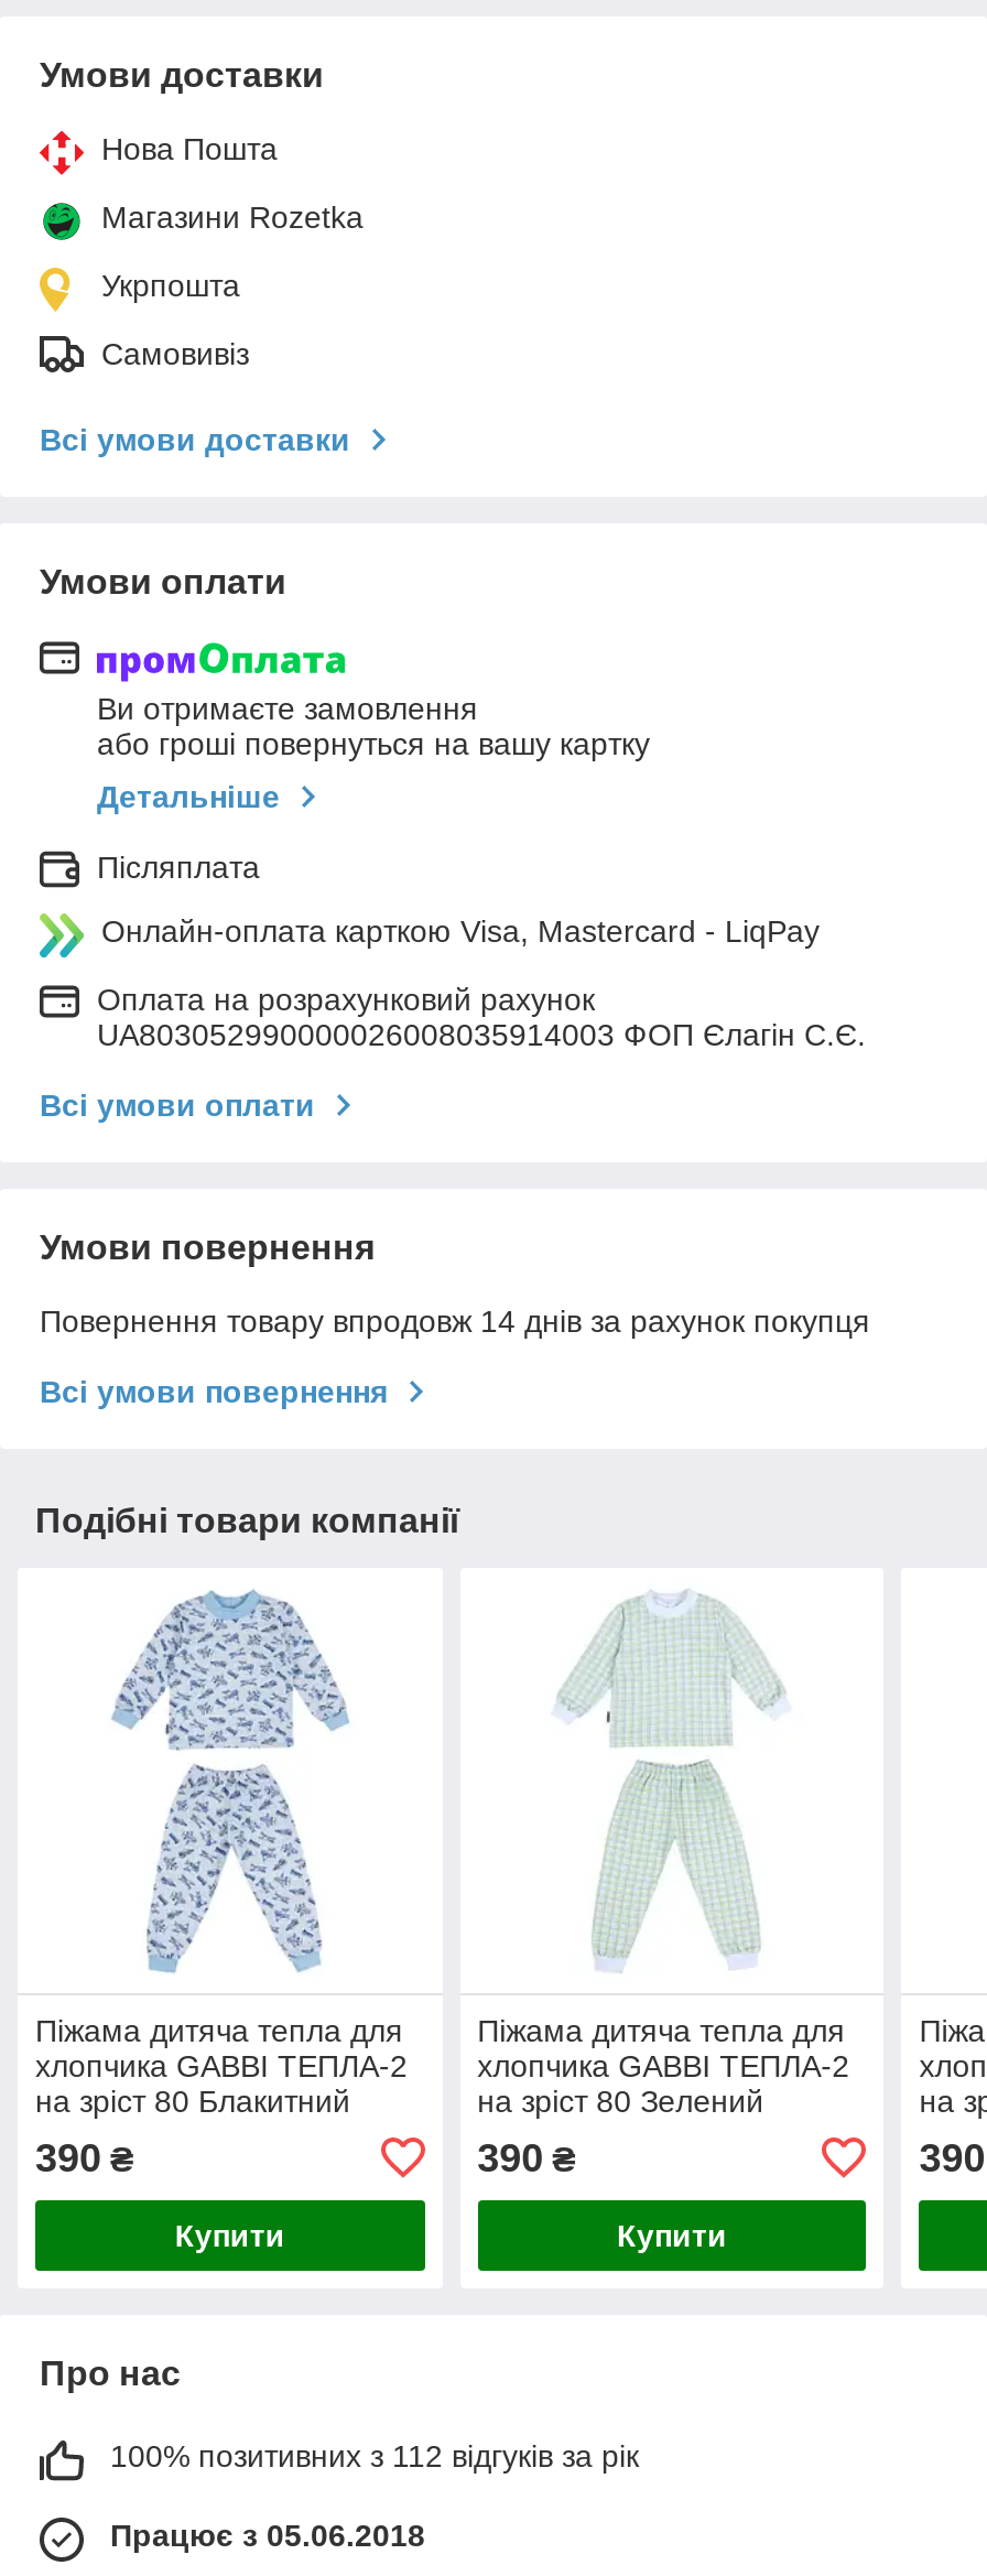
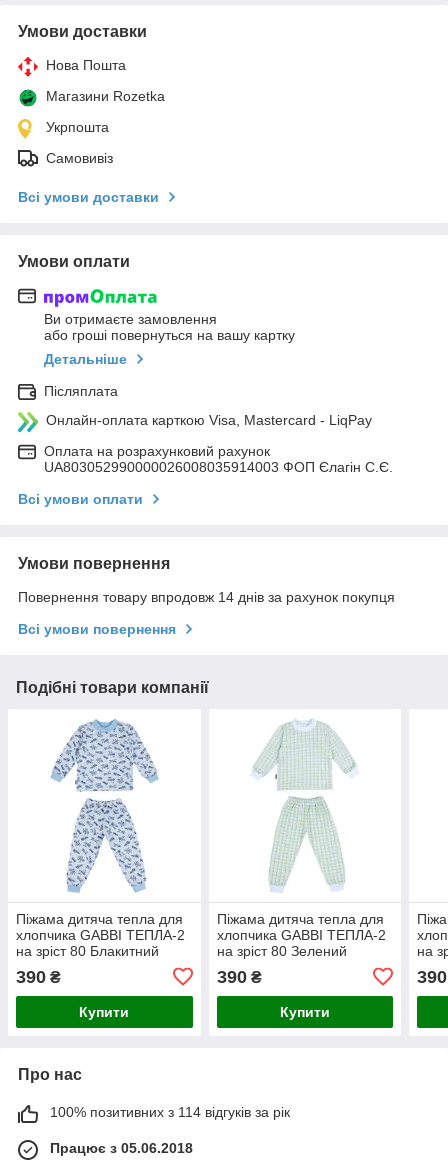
- 100% позитивних з 112 відгуків за рік
+ 100% позитивних з 114 відгуків за рік
